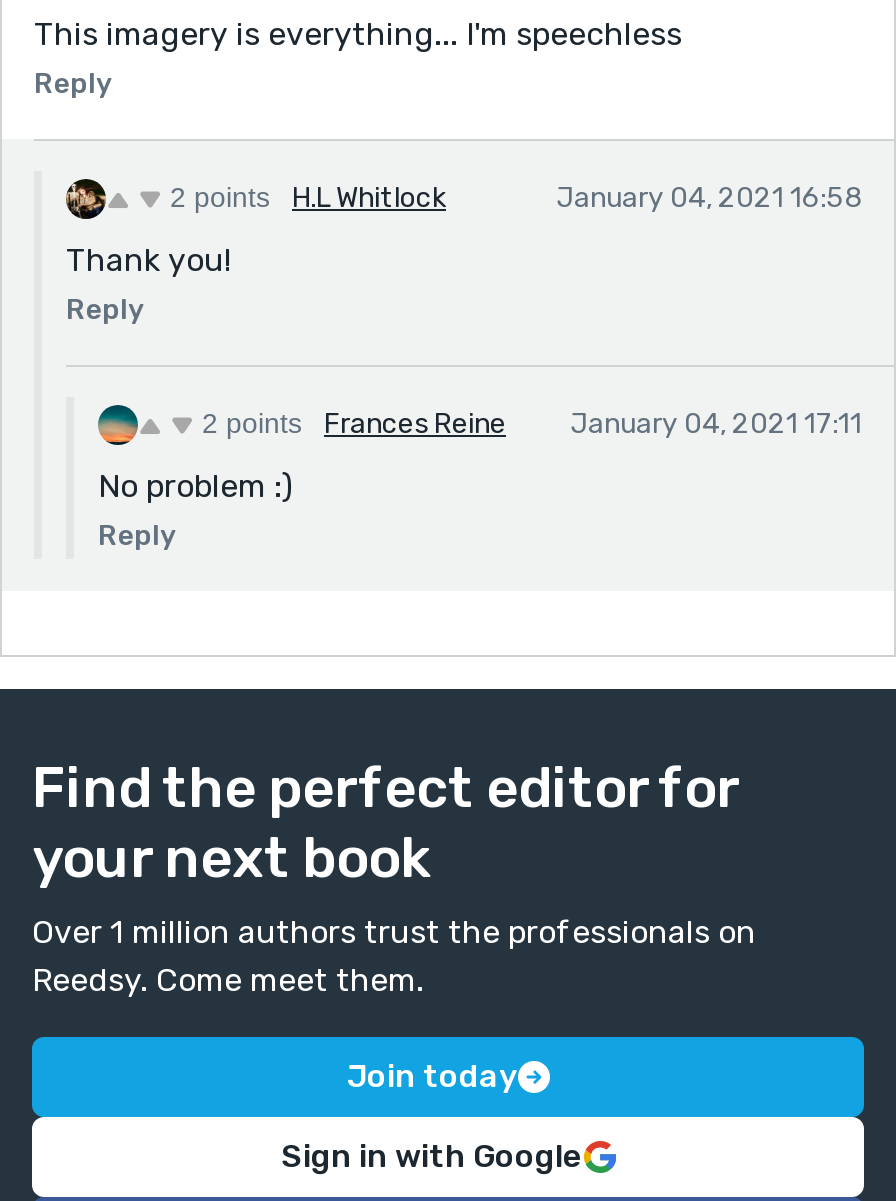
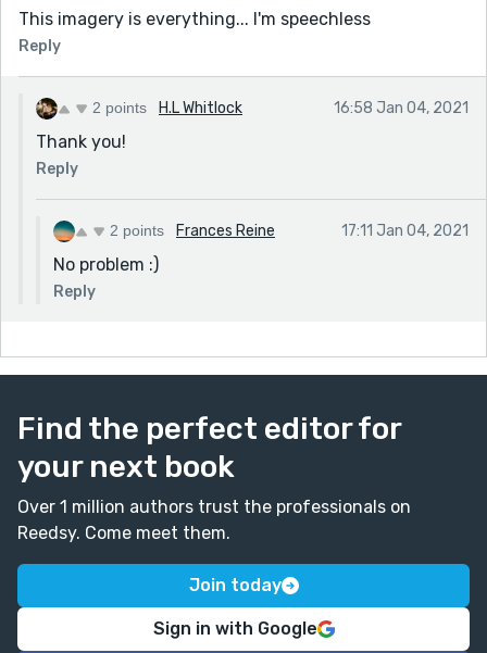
- January 04, 2021 16:58
+ 16:58 Jan 04, 2021

- January 04, 2021 17:11
+ 17:11 Jan 04, 2021
